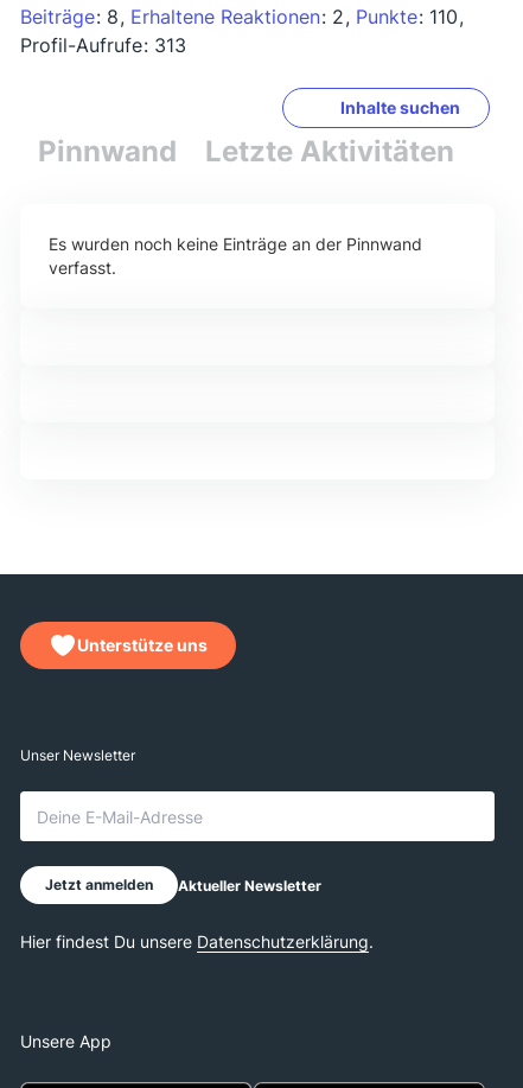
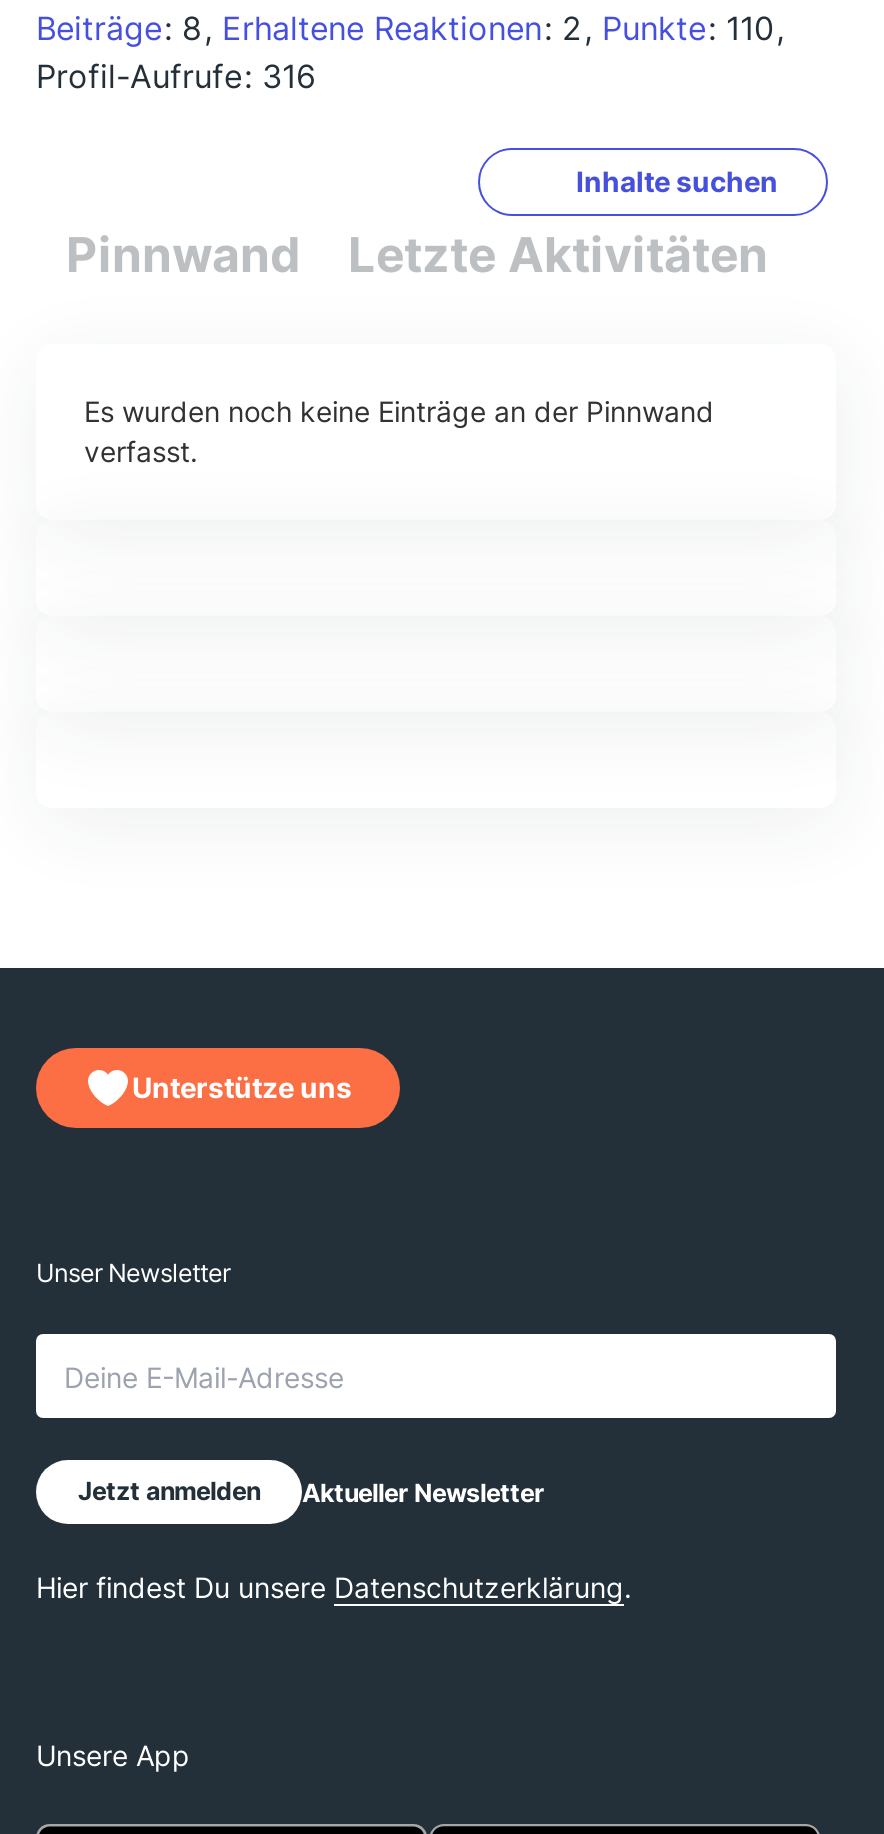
- Profil-Aufrufe 313
+ Profil-Aufrufe 316
